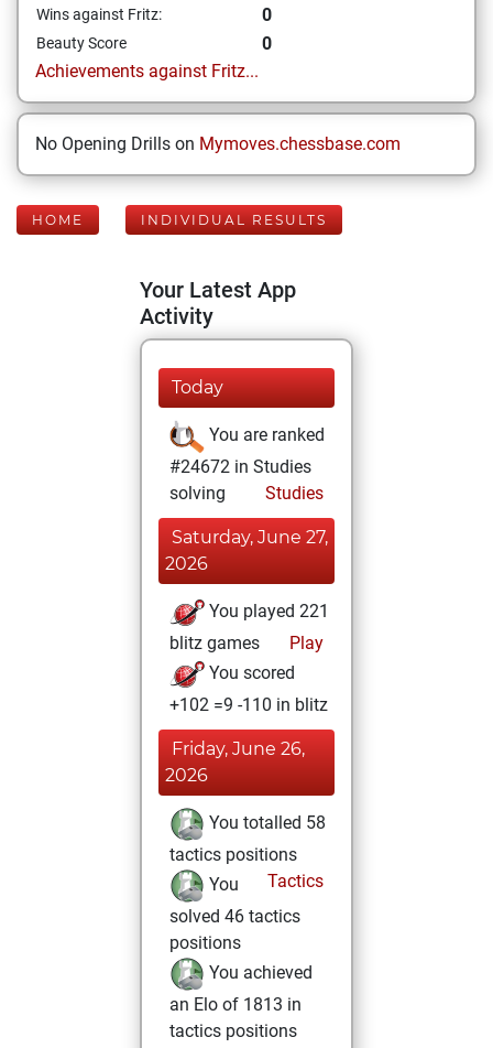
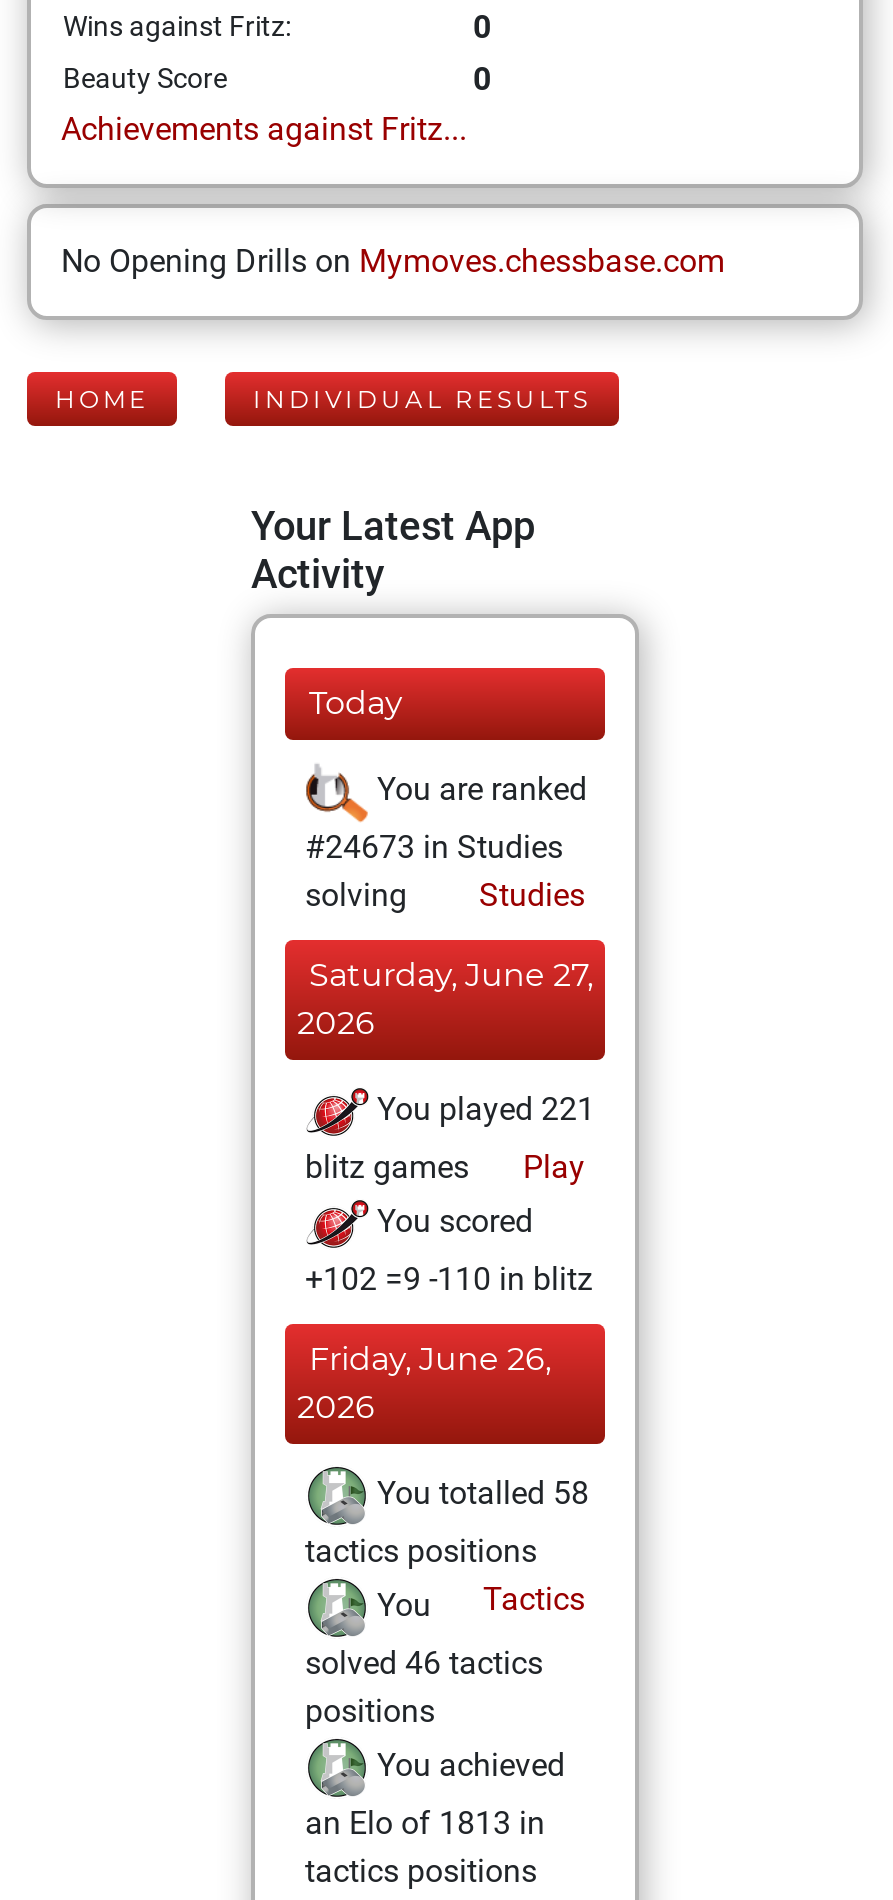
- #24672 in Studies
+ #24673 in Studies
